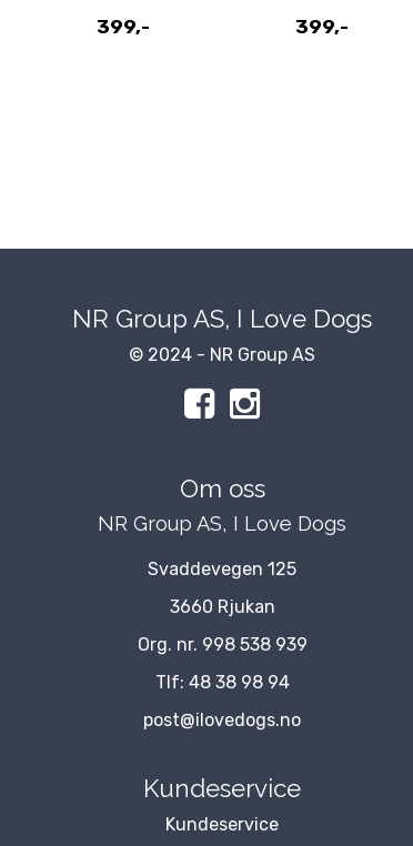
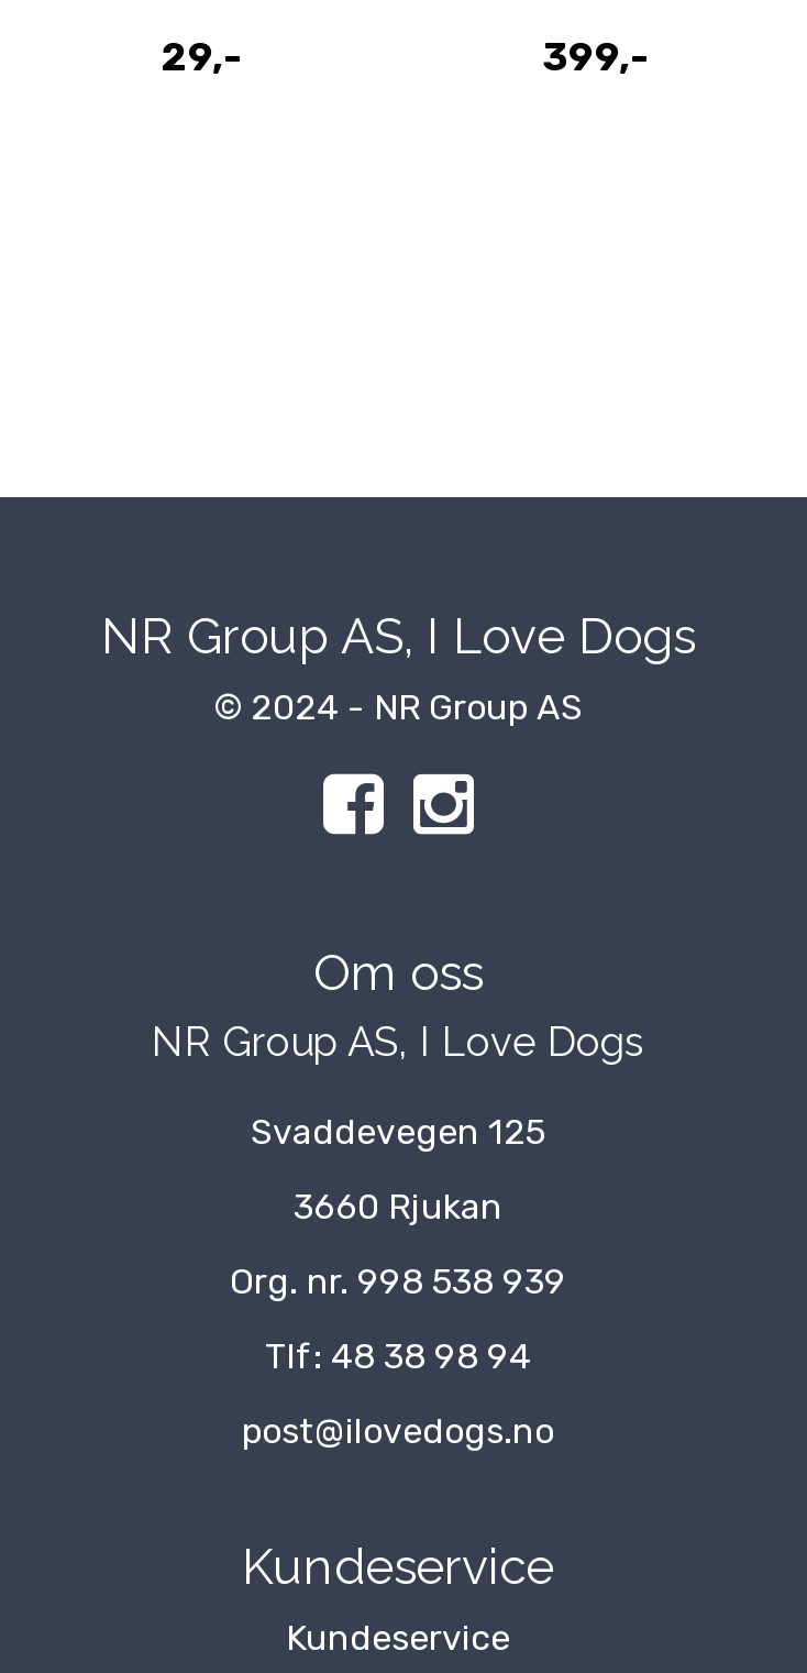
- 399,-
+ 29,-
